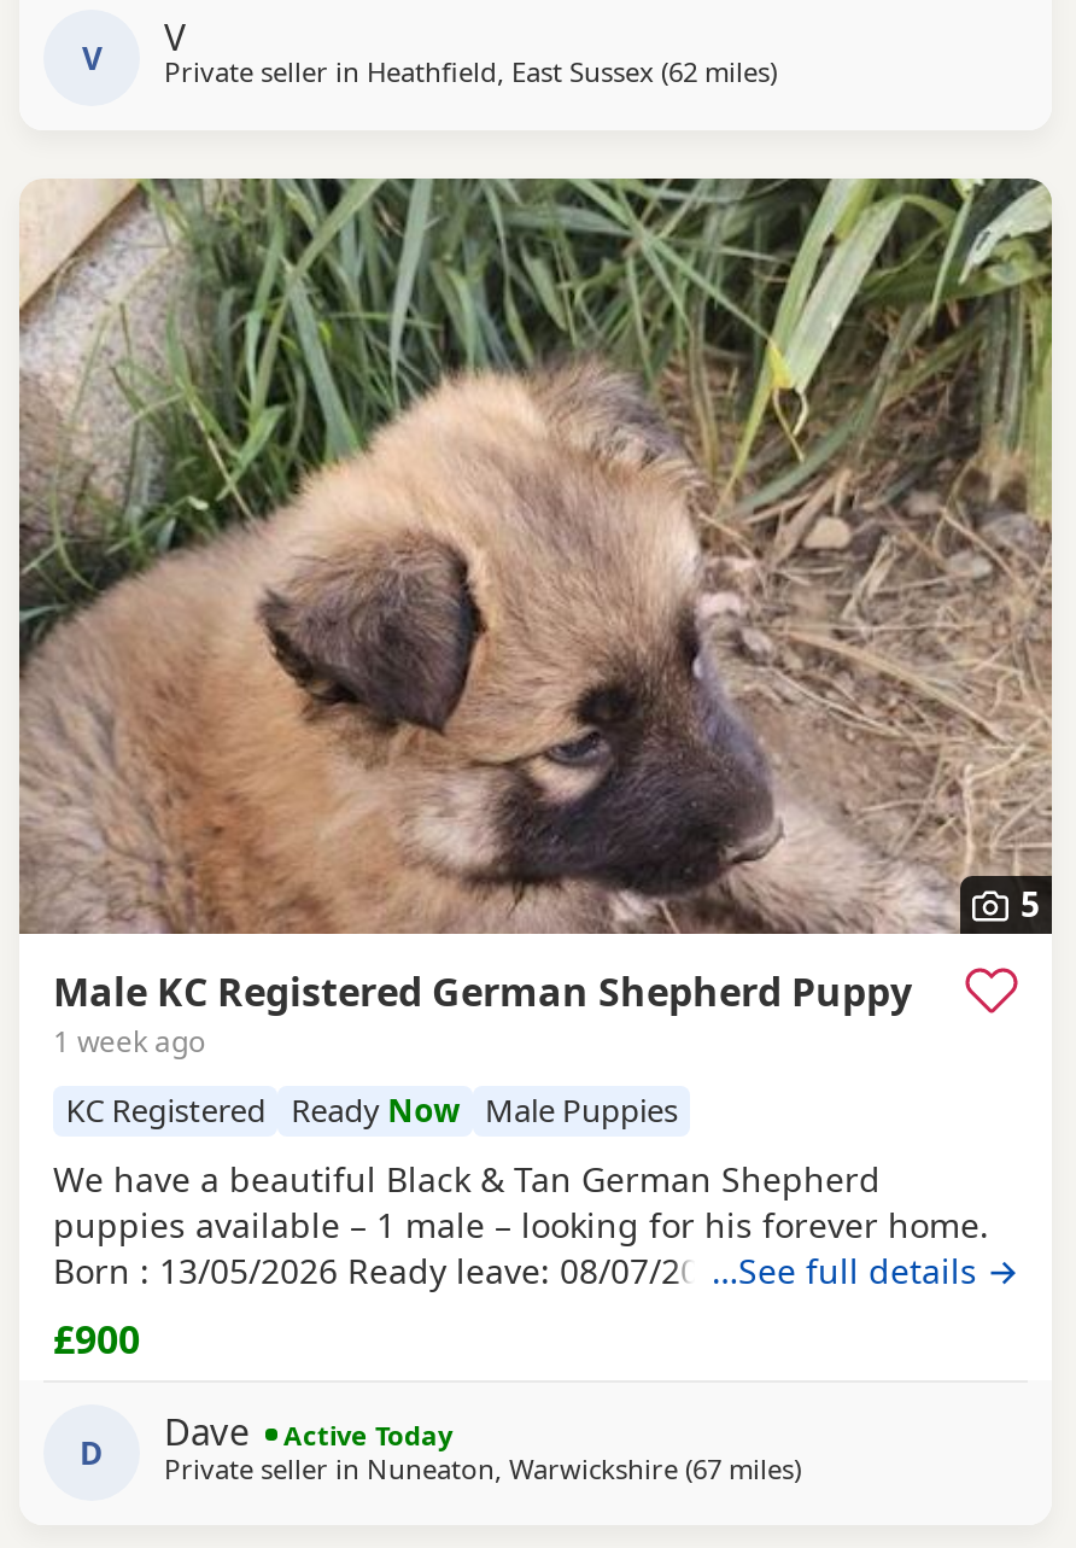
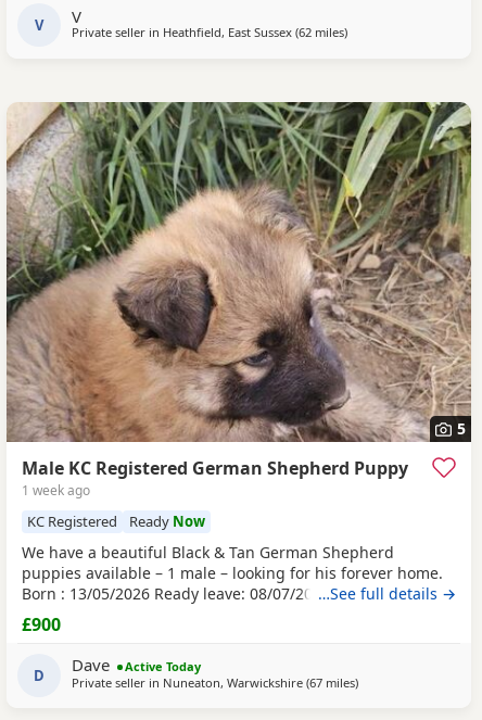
- KC Registered Ready Now Male Puppies
+ KC Registered Ready Now
